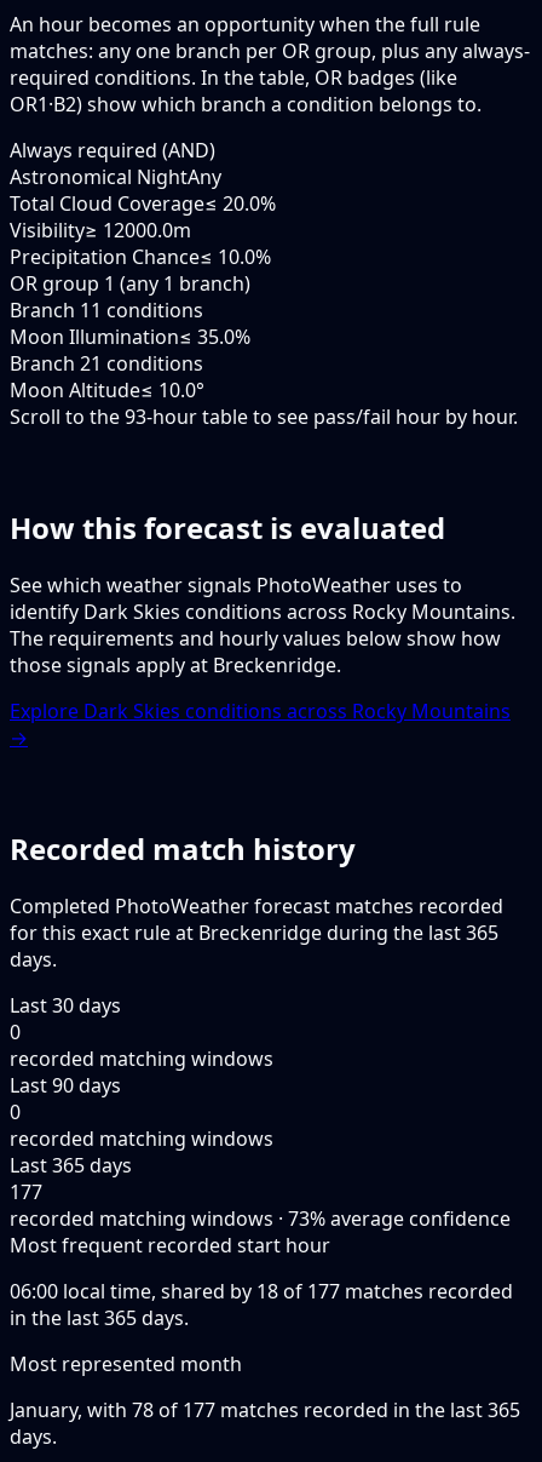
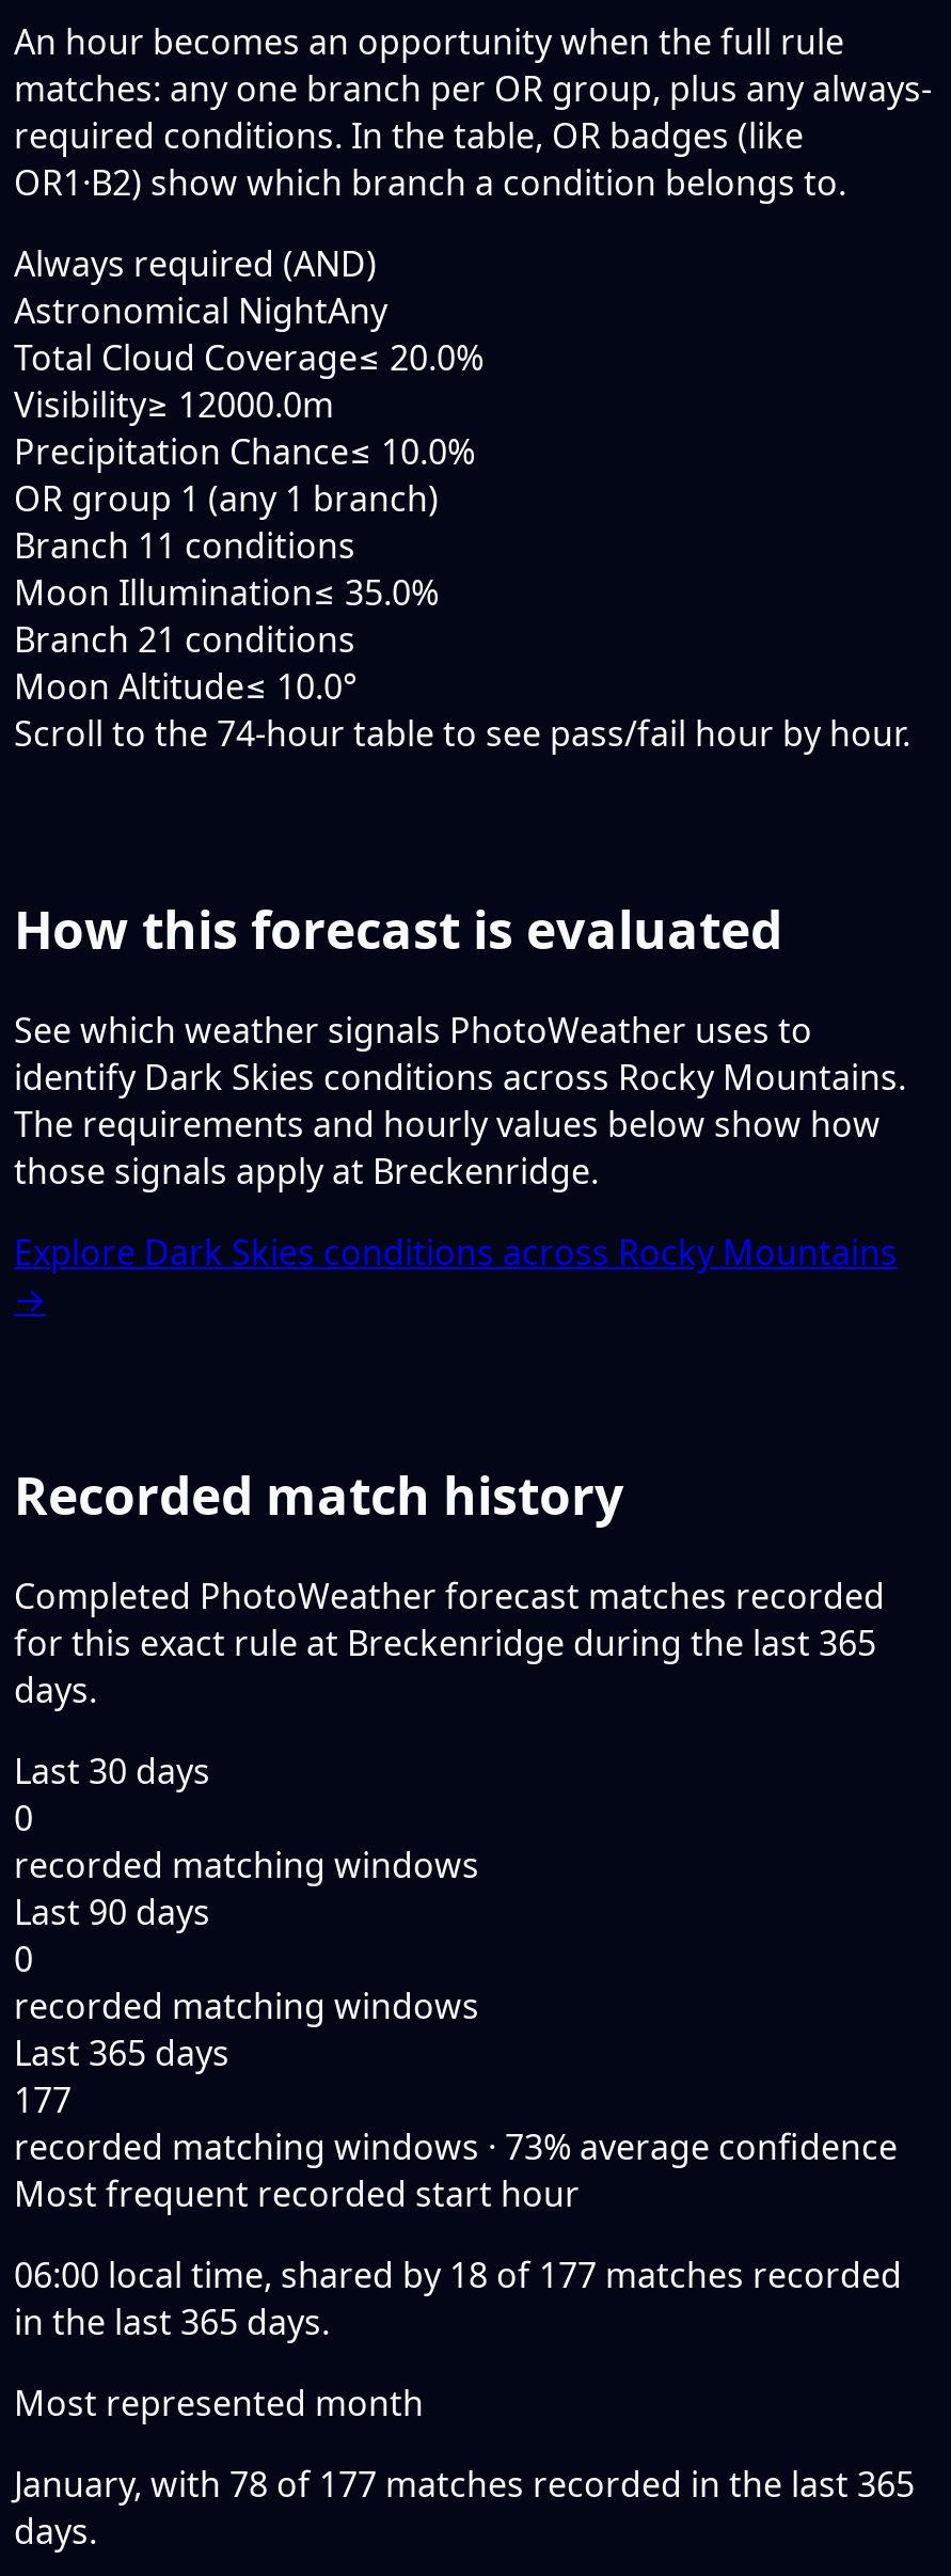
- Scroll to the 93-hour table to see pass/fail hour by hour.
+ Scroll to the 74-hour table to see pass/fail hour by hour.
